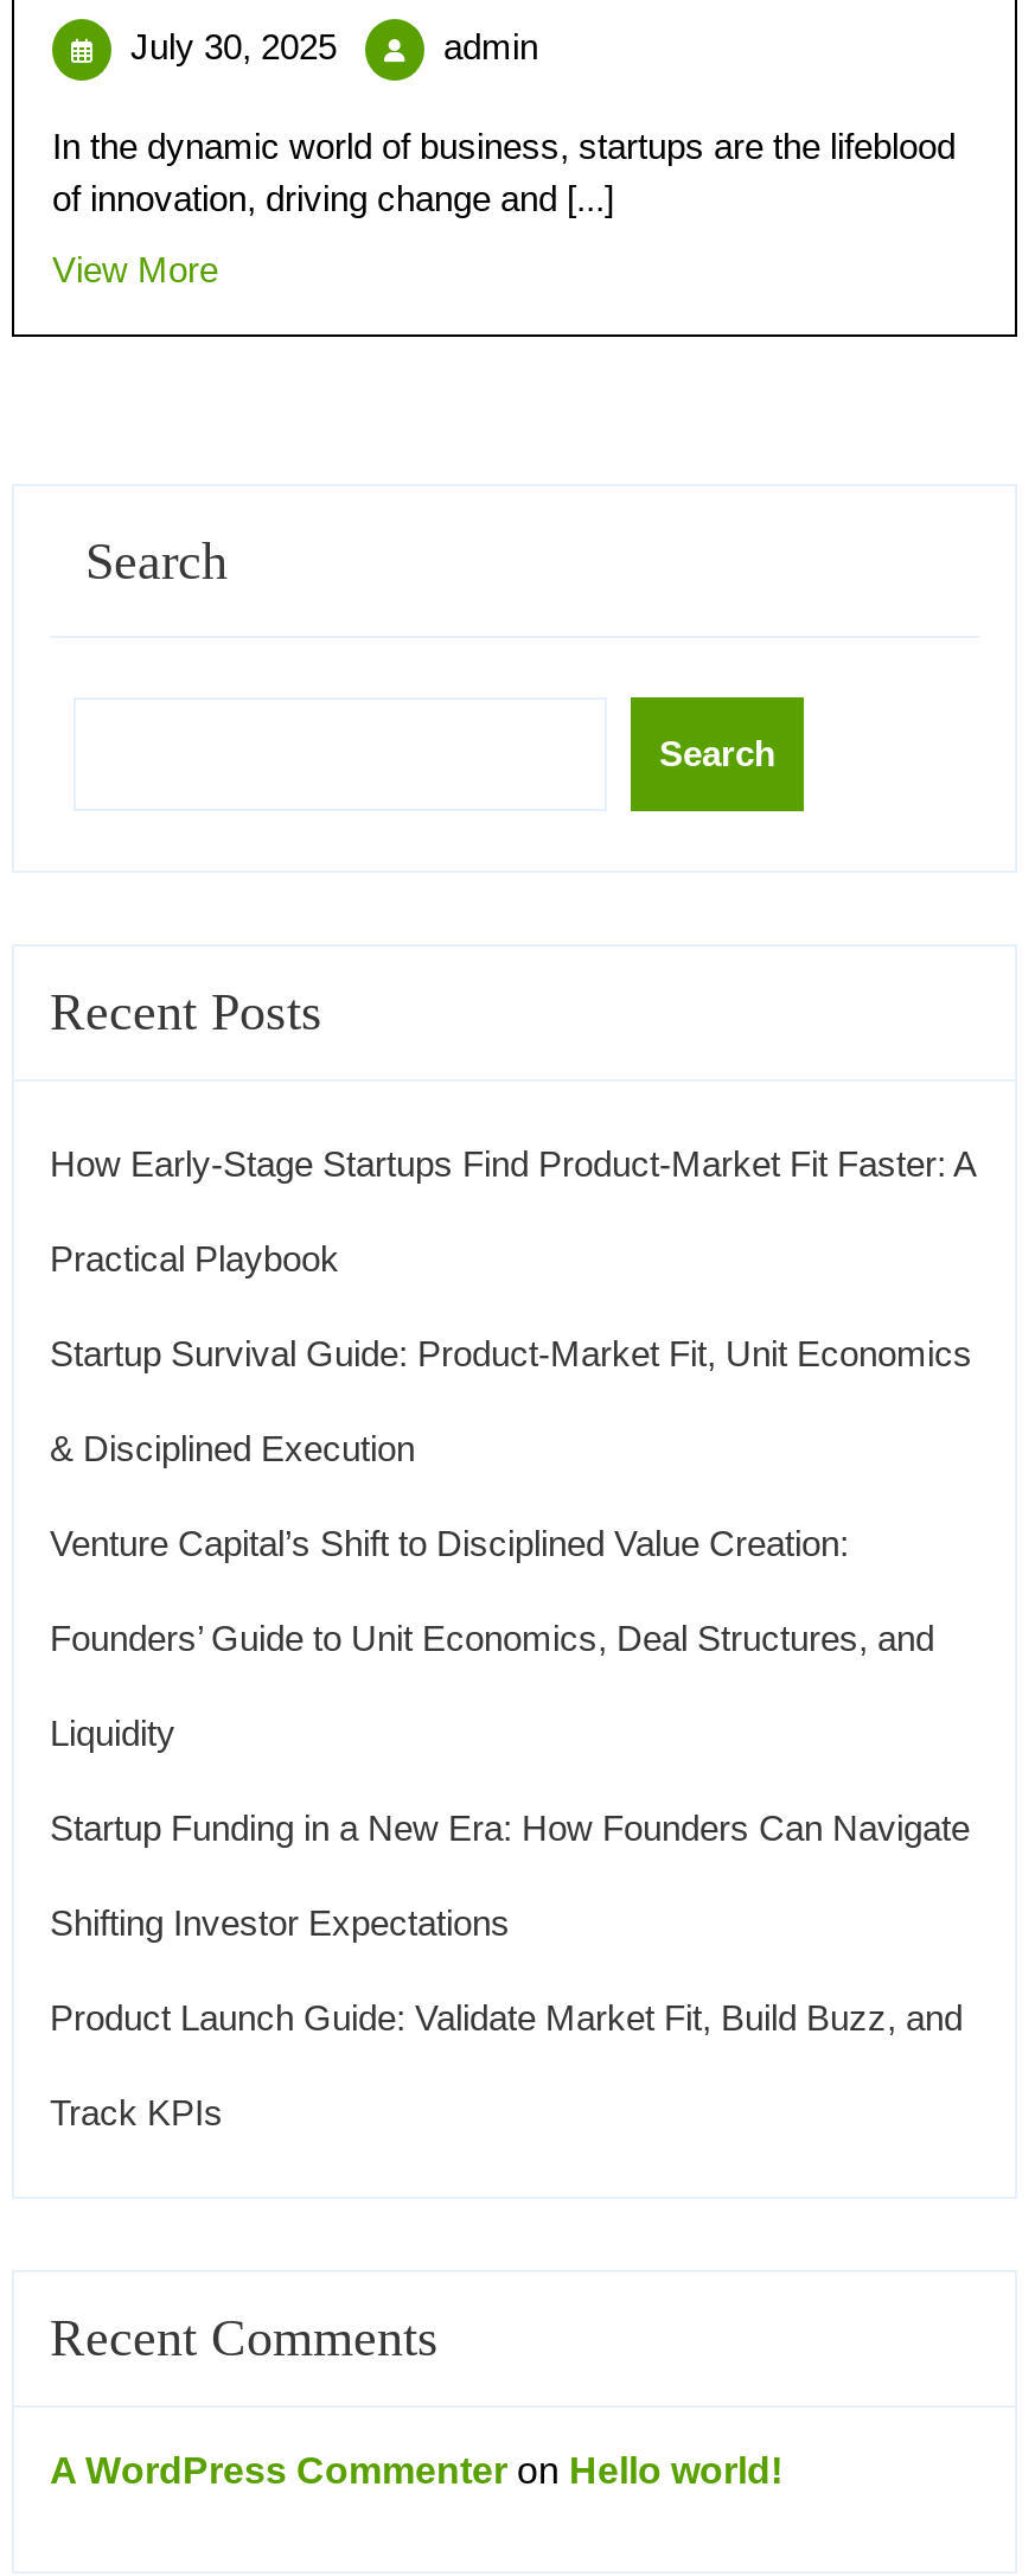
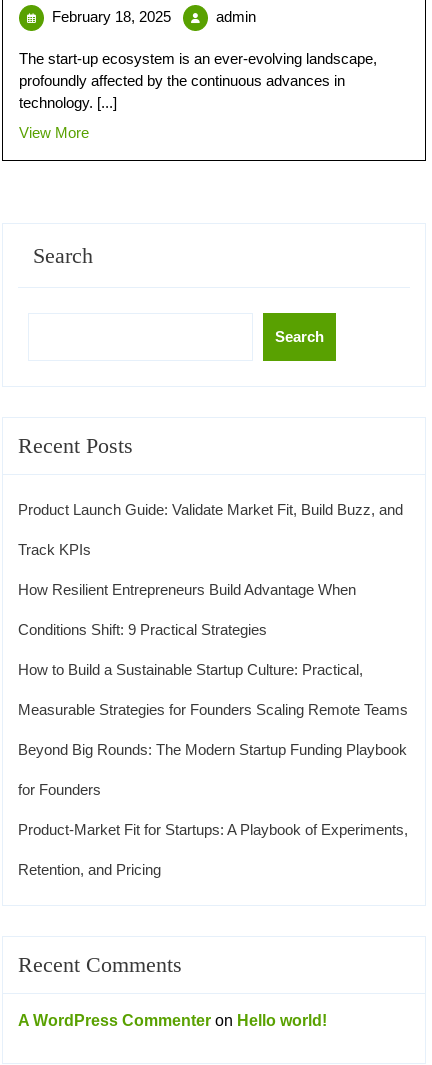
- July 30, 2025
+ February 18, 2025

- In the dynamic world of business, startups are the lifeblood
- of innovation, driving change and [...]
+ The start-up ecosystem is an ever-evolving landscape,
+ profoundly affected by the continuous advances in
+ technology. [...]

moved down: View More | Search | Search | Recent Posts

- How Early-Stage Startups Find Product-Market Fit Faster: A
- Practical Playbook
- Startup Survival Guide: Product-Market Fit, Unit Economics
- & Disciplined Execution
- Venture Capital’s Shift to Disciplined Value Creation:
- Founders’ Guide to Unit Economics, Deal Structures, and
- Liquidity
- Startup Funding in a New Era: How Founders Can Navigate
- Shifting Investor Expectations

moved up: Product Launch Guide: Validate Market Fit, Build Buzz, and | Track KPIs

+ How Resilient Entrepreneurs Build Advantage When
+ Conditions Shift: 9 Practical Strategies
+ How to Build a Sustainable Startup Culture: Practical,
+ Measurable Strategies for Founders Scaling Remote Teams
+ Beyond Big Rounds: The Modern Startup Funding Playbook
+ for Founders
+ Product-Market Fit for Startups: A Playbook of Experiments,
+ Retention, and Pricing
